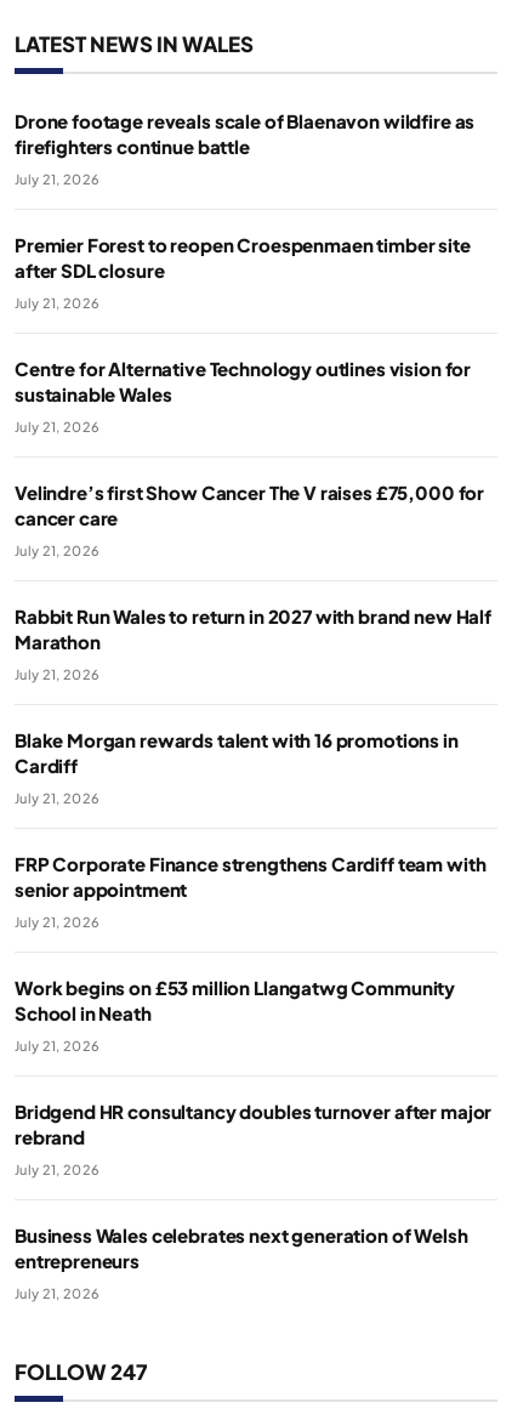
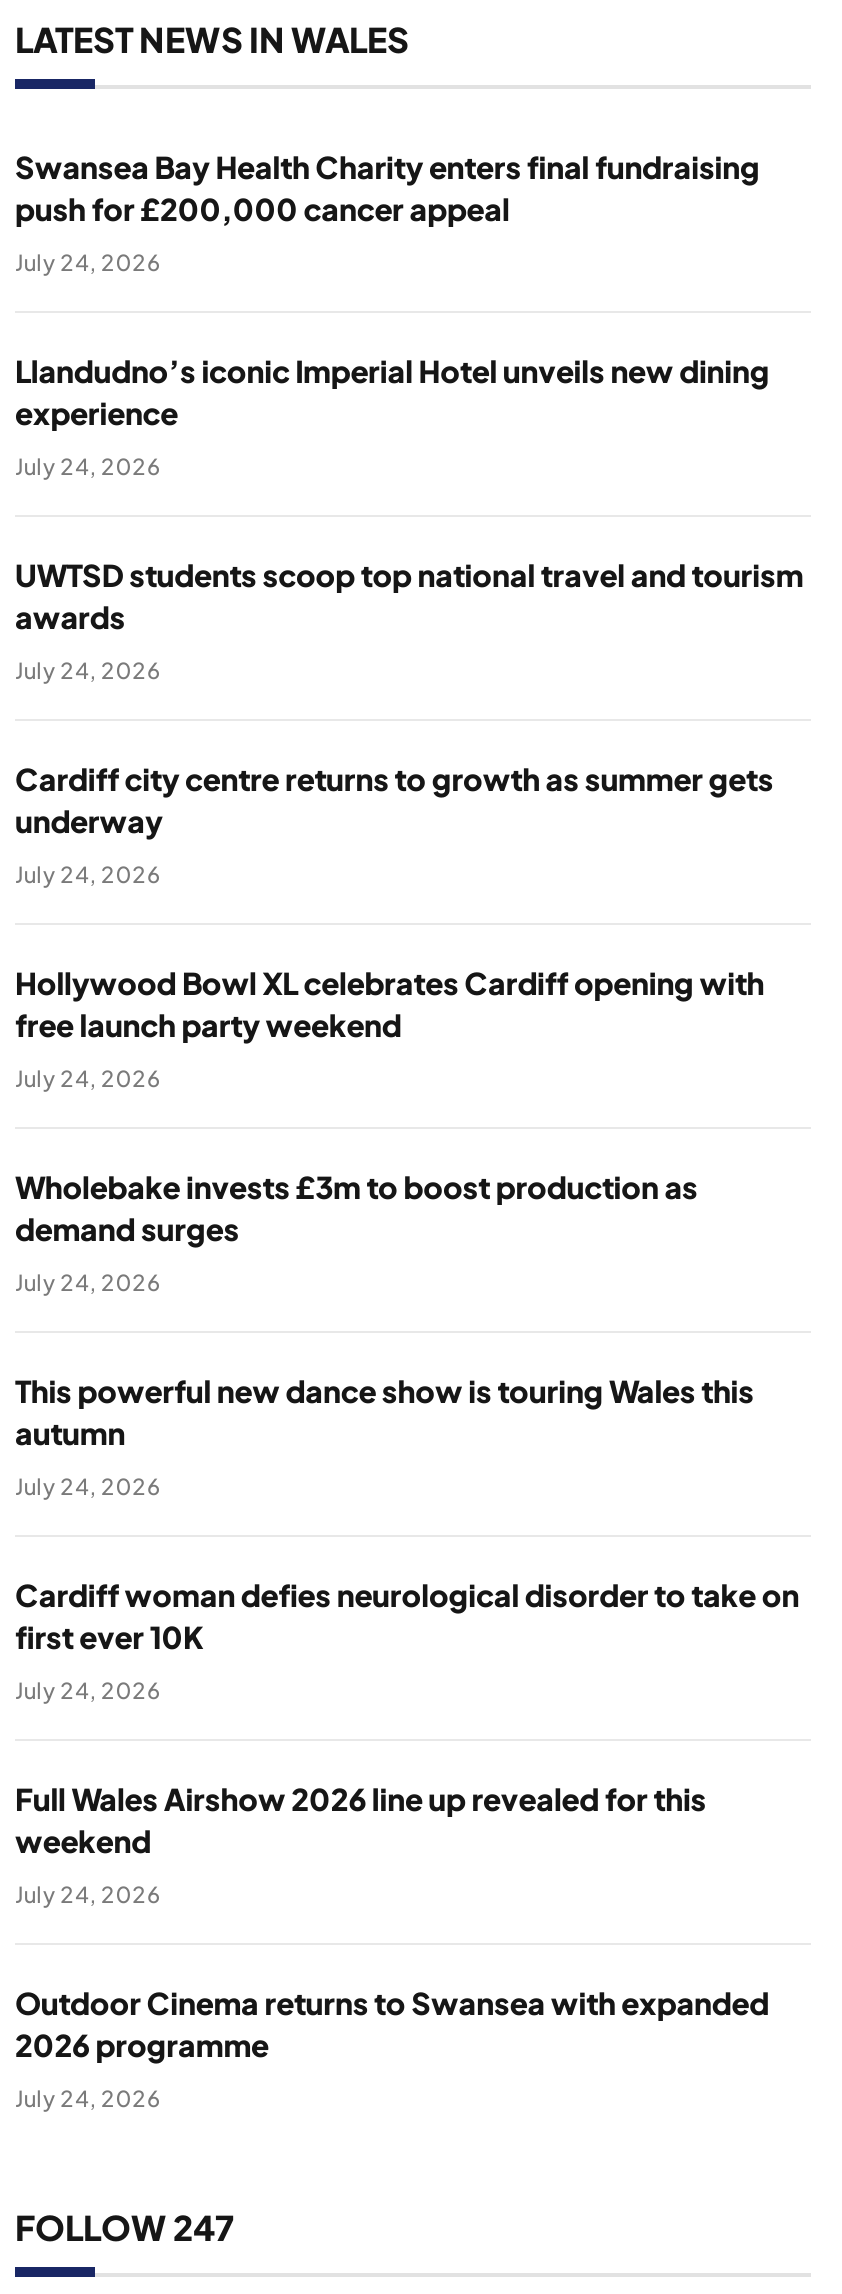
- Drone footage reveals scale of Blaenavon wildfire as
- firefighters continue battle
+ Swansea Bay Health Charity enters final fundraising
+ push for £200,000 cancer appeal

- July 21, 2026
+ July 24, 2026

- Premier Forest to reopen Croespenmaen timber site
- after SDL closure
+ Llandudno’s iconic Imperial Hotel unveils new dining
+ experience

- July 21, 2026
+ July 24, 2026

- Centre for Alternative Technology outlines vision for
- sustainable Wales
+ UWTSD students scoop top national travel and tourism
+ awards

- July 21, 2026
+ July 24, 2026

- Velindre’s first Show Cancer The V raises £75,000 for
- cancer care
+ Cardiff city centre returns to growth as summer gets
+ underway

- July 21, 2026
+ July 24, 2026

- Rabbit Run Wales to return in 2027 with brand new Half
- Marathon
+ Hollywood Bowl XL celebrates Cardiff opening with
+ free launch party weekend

- July 21, 2026
+ July 24, 2026

- Blake Morgan rewards talent with 16 promotions in
- Cardiff
+ Wholebake invests £3m to boost production as
+ demand surges

- July 21, 2026
+ July 24, 2026

- FRP Corporate Finance strengthens Cardiff team with
- senior appointment
+ This powerful new dance show is touring Wales this
+ autumn

- July 21, 2026
+ July 24, 2026

- Work begins on £53 million Llangatwg Community
- School in Neath
+ Cardiff woman defies neurological disorder to take on
+ first ever 10K

- July 21, 2026
+ July 24, 2026

- Bridgend HR consultancy doubles turnover after major
- rebrand
+ Full Wales Airshow 2026 line up revealed for this
+ weekend

- July 21, 2026
+ July 24, 2026

- Business Wales celebrates next generation of Welsh
- entrepreneurs
+ Outdoor Cinema returns to Swansea with expanded
+ 2026 programme

- July 21, 2026
+ July 24, 2026
